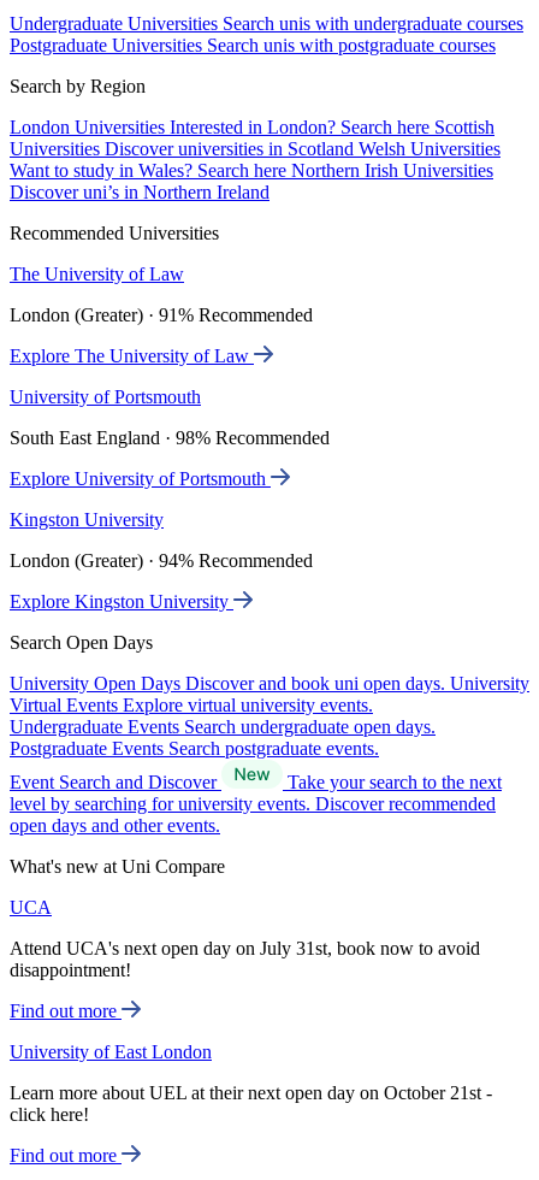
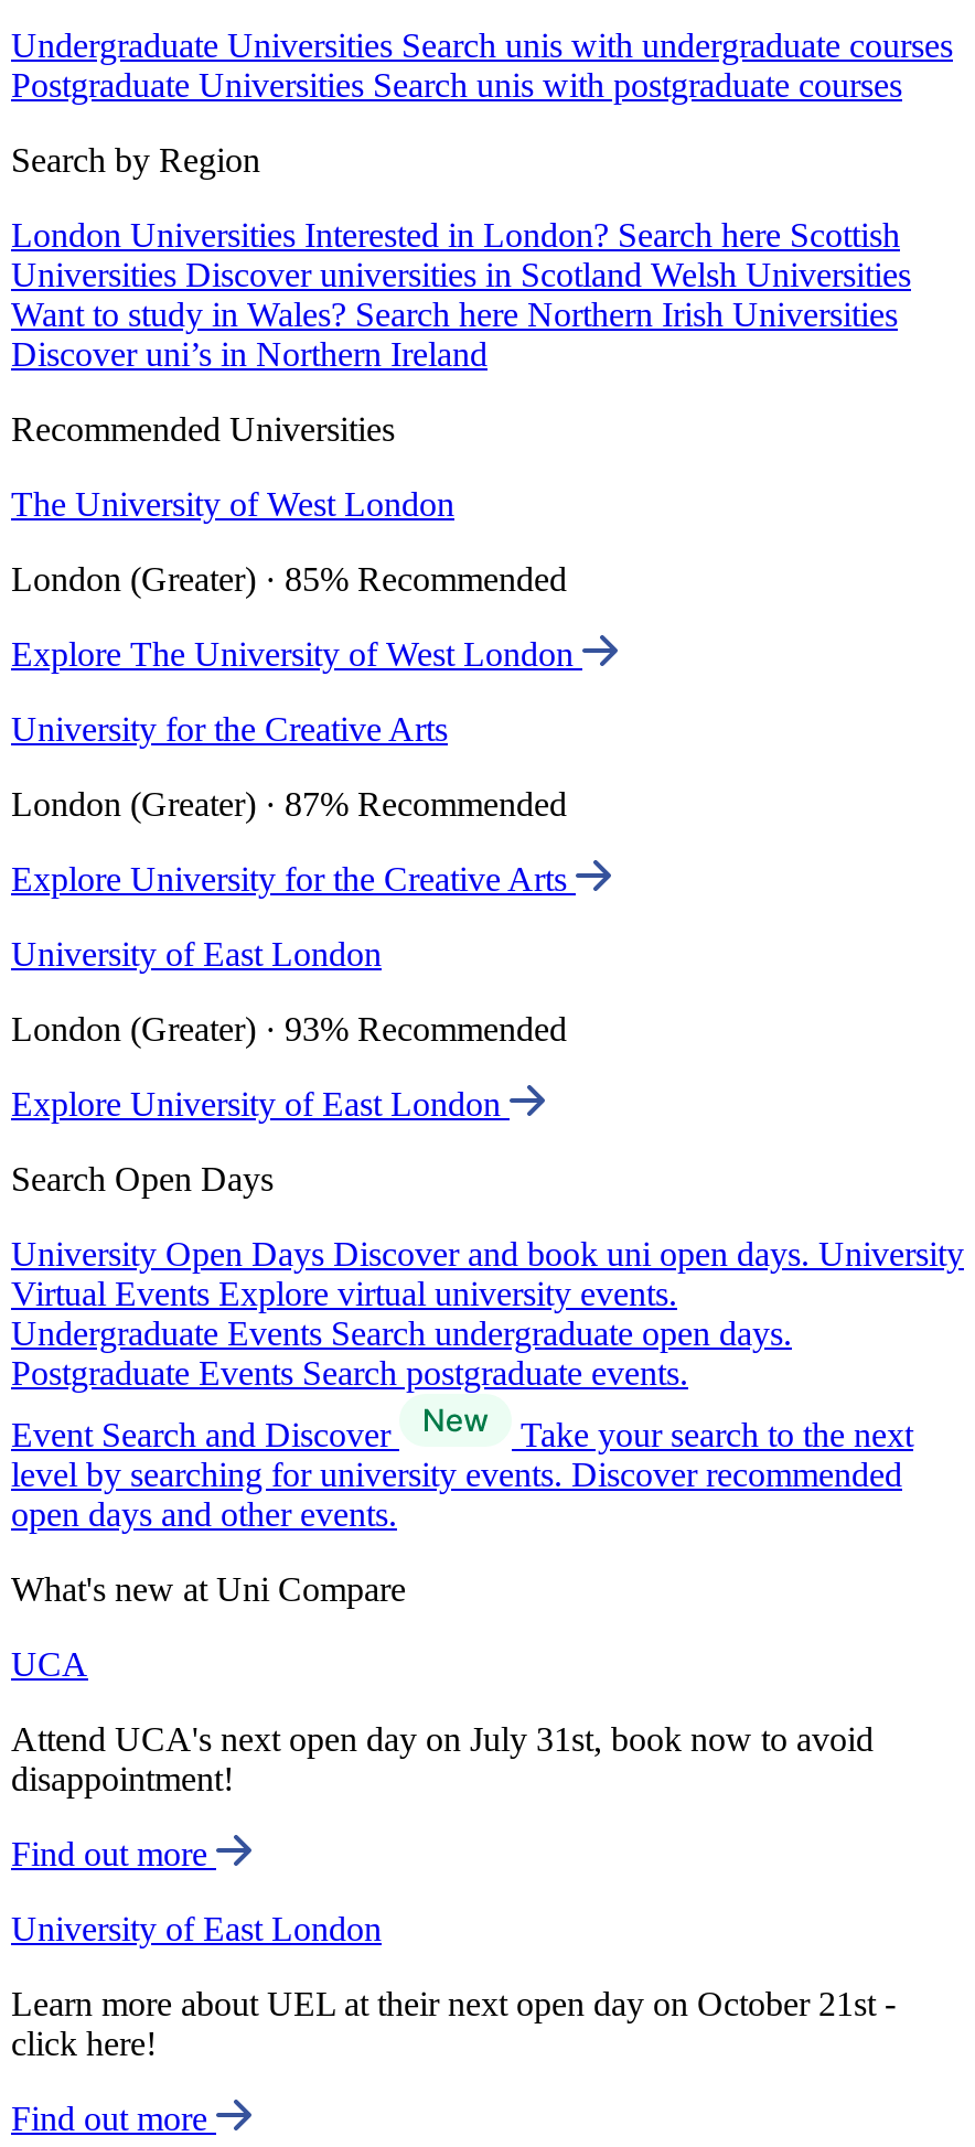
- The University of Law
+ The University of West London

- London (Greater) · 91% Recommended
+ London (Greater) · 85% Recommended

- Explore The University of Law
+ Explore The University of West London

- University of Portsmouth
+ University for the Creative Arts

- South East England · 98% Recommended
+ London (Greater) · 87% Recommended

- Explore University of Portsmouth
+ Explore University for the Creative Arts

- Kingston University
+ University of East London

- London (Greater) · 94% Recommended
+ London (Greater) · 93% Recommended

- Explore Kingston University
+ Explore University of East London
